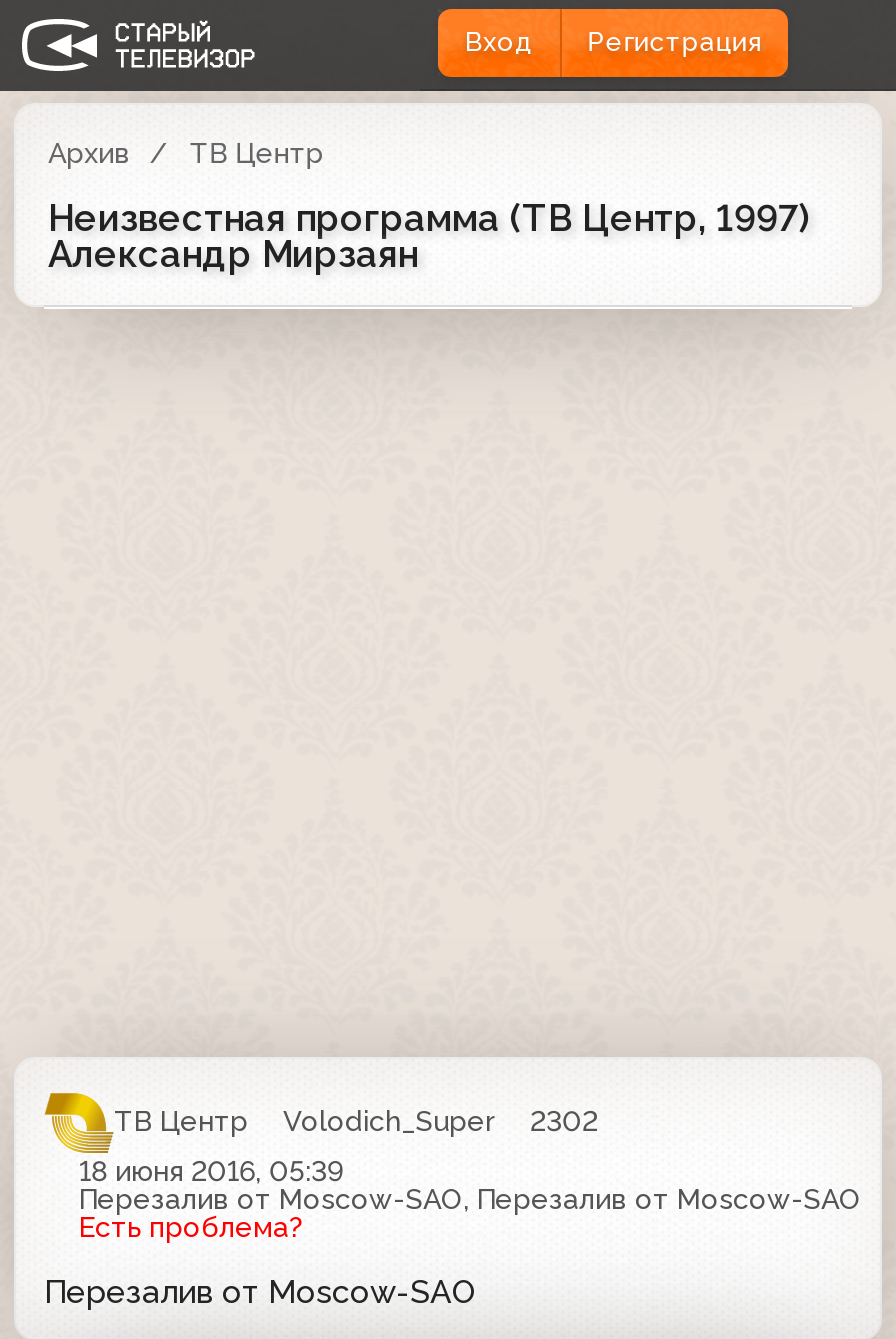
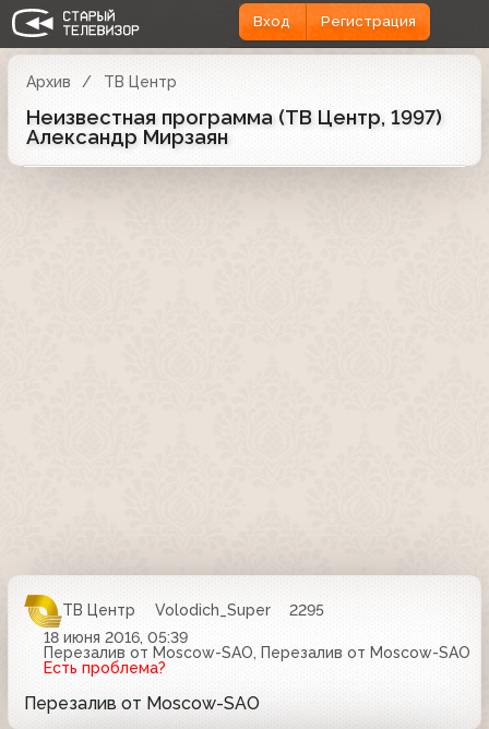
- ТВ Центр Volodich_Super 2302
+ ТВ Центр Volodich_Super 2295
